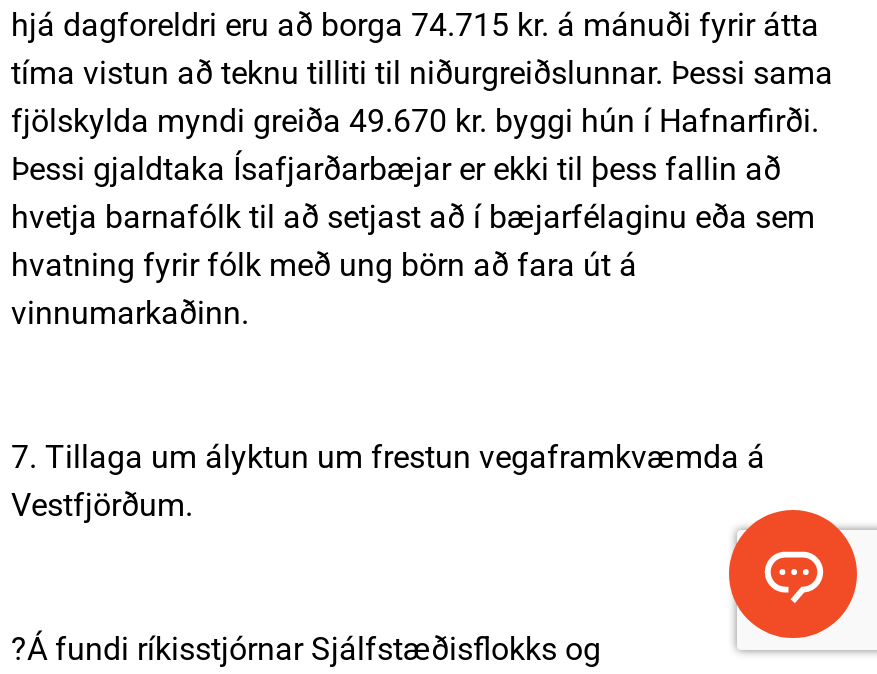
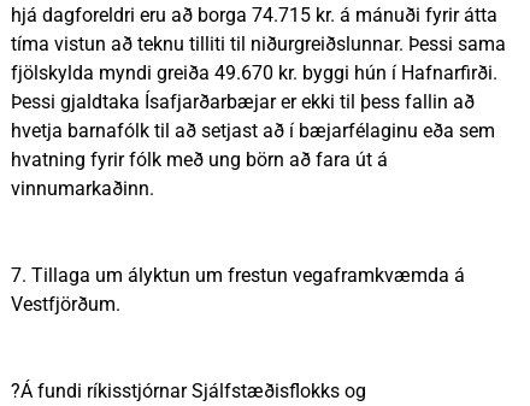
- [image]
